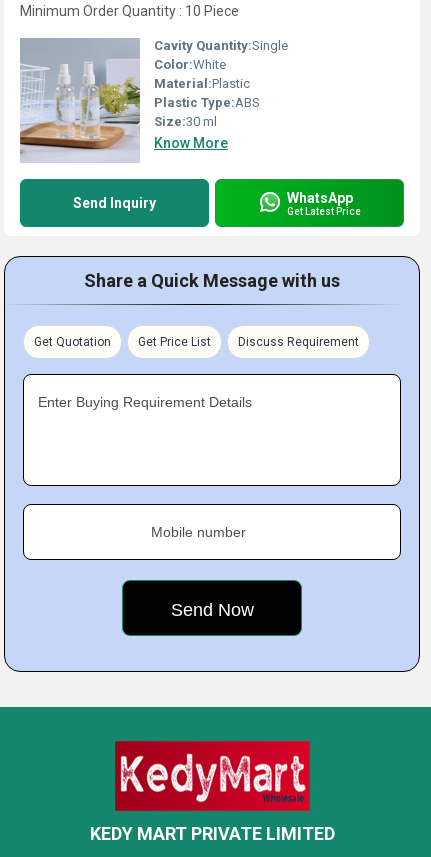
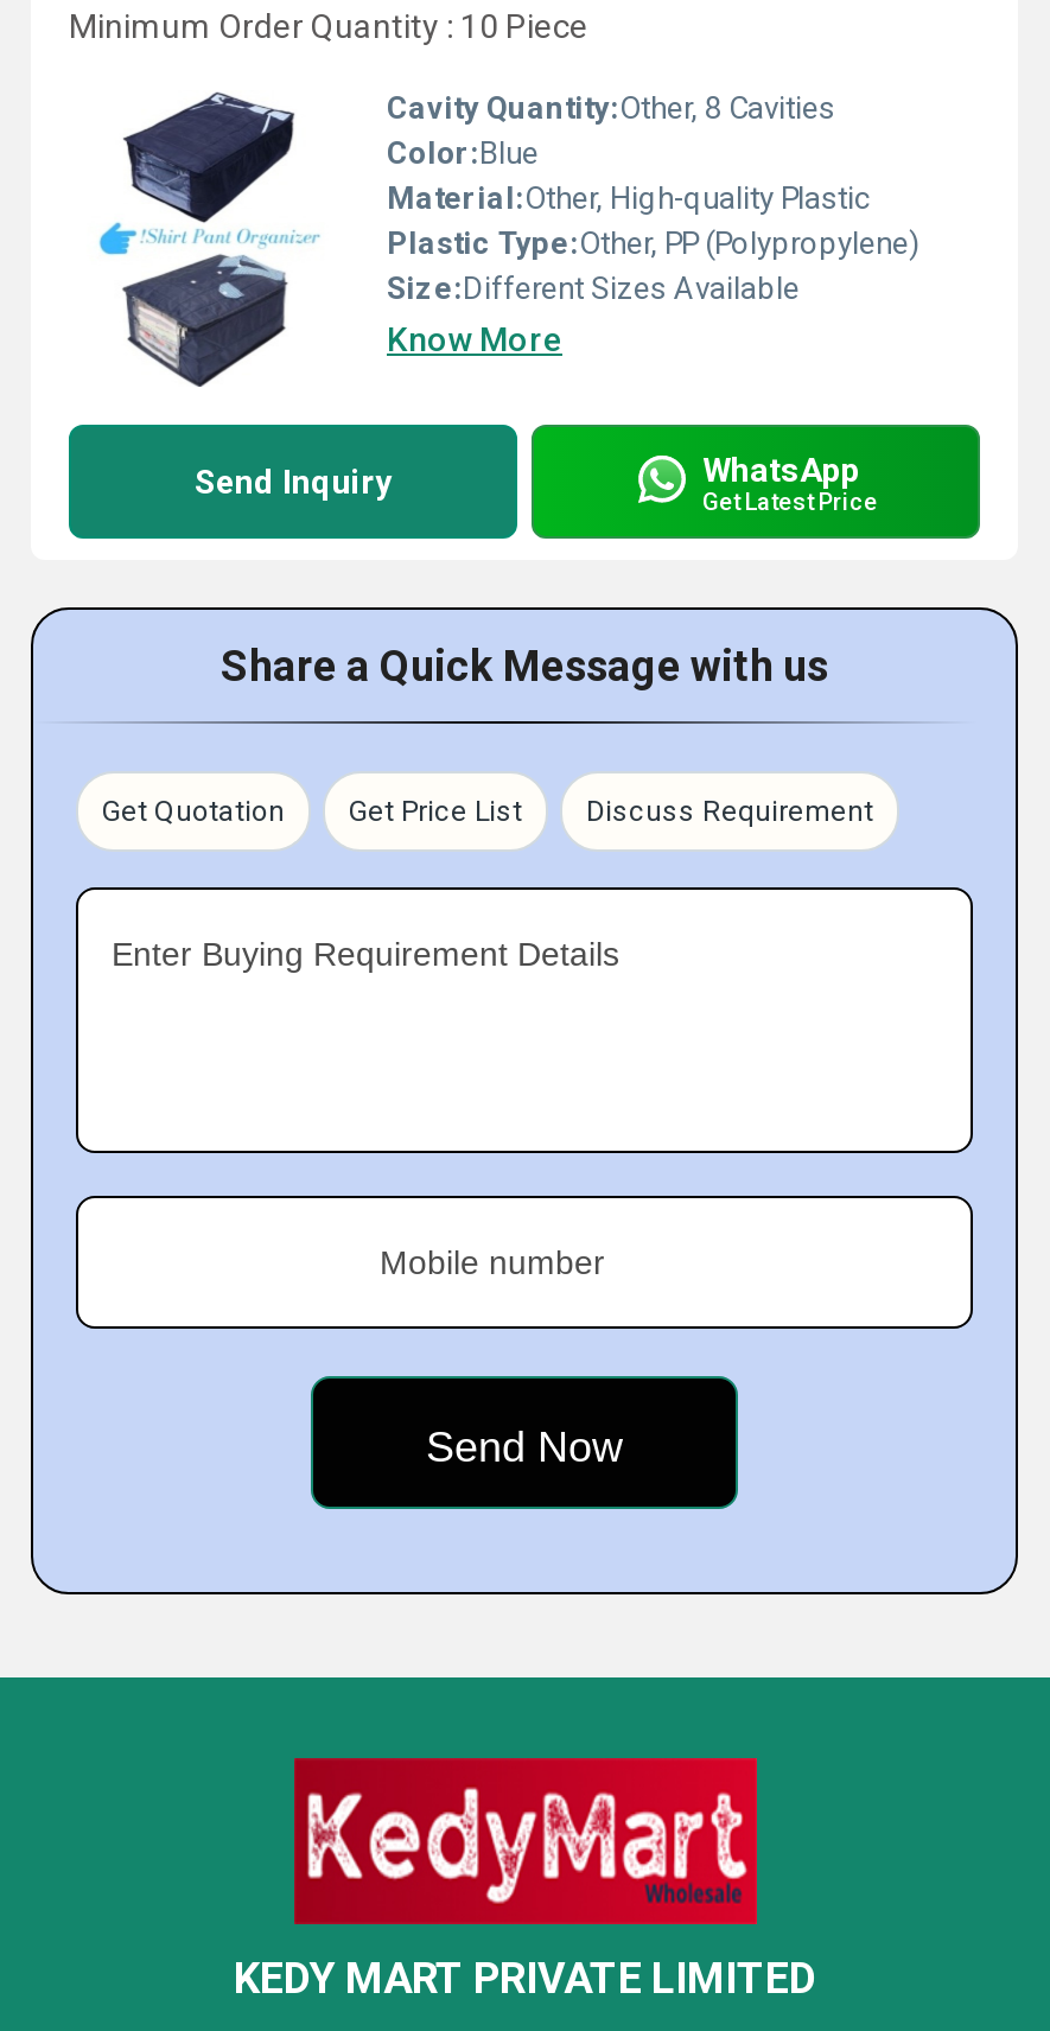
- [image]
- Cavity Quantity:Single
- Color:White
- Material:Plastic
- Plastic Type:ABS
- Size:30 ml
+ [image]
+ Cavity Quantity:Other, 8 Cavities
+ Color:Blue
+ Material:Other, High-quality Plastic
+ Plastic Type:Other, PP (Polypropylene)
+ Size:Different Sizes Available
